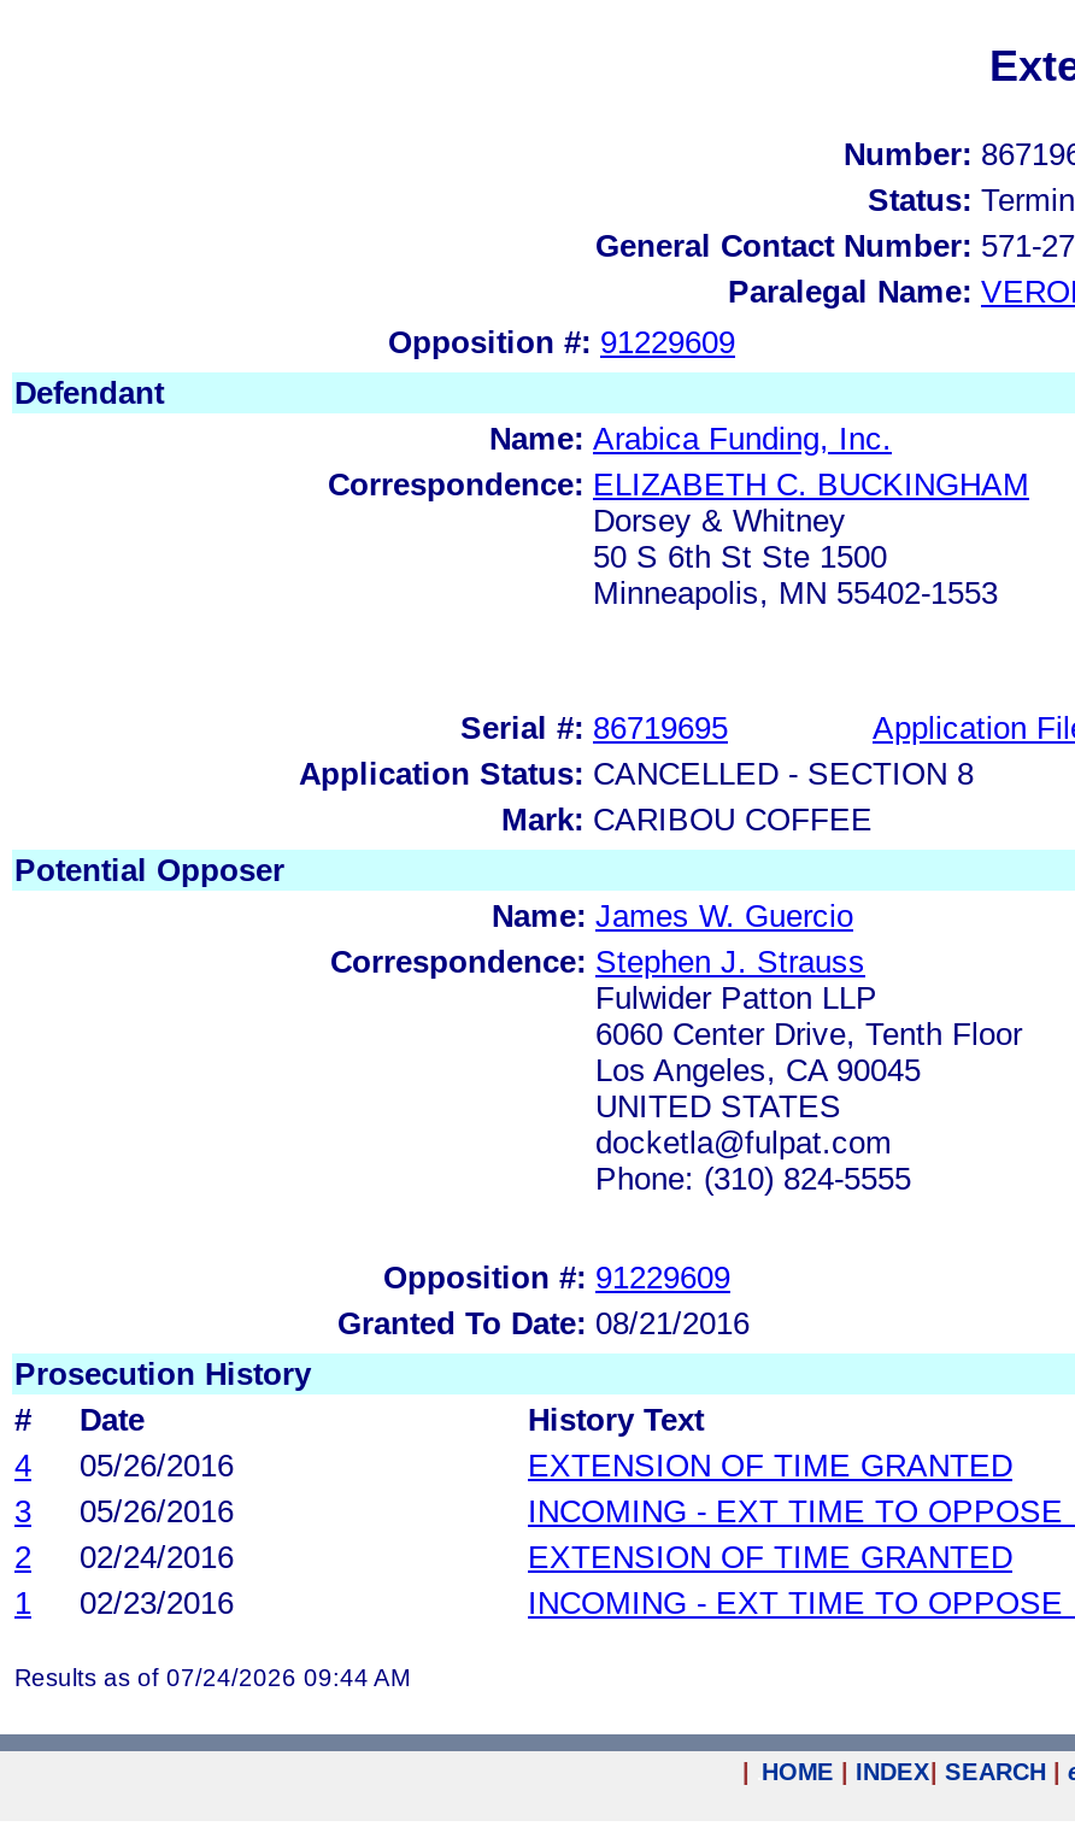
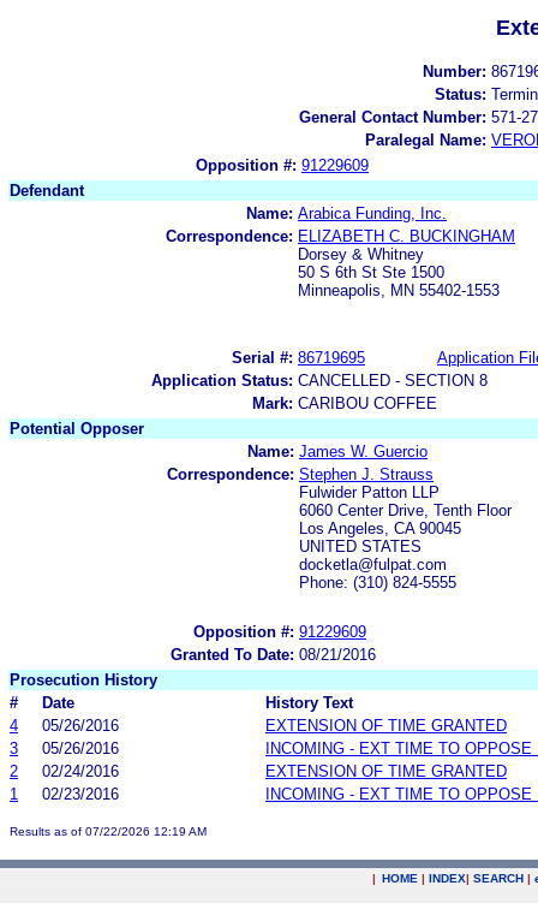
- Results as of 07/24/2026 09:44 AM
+ Results as of 07/22/2026 12:19 AM
